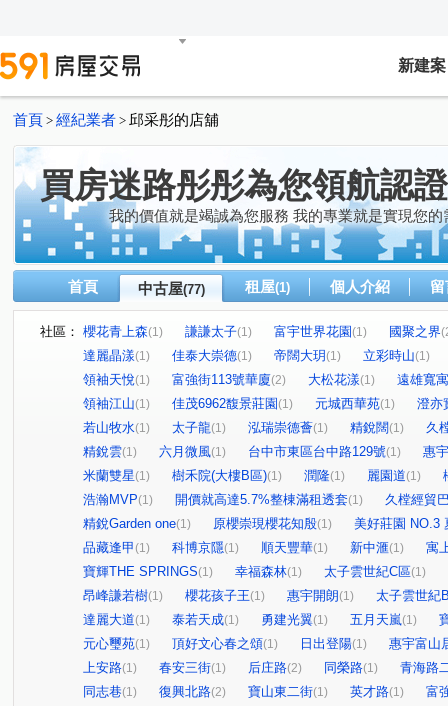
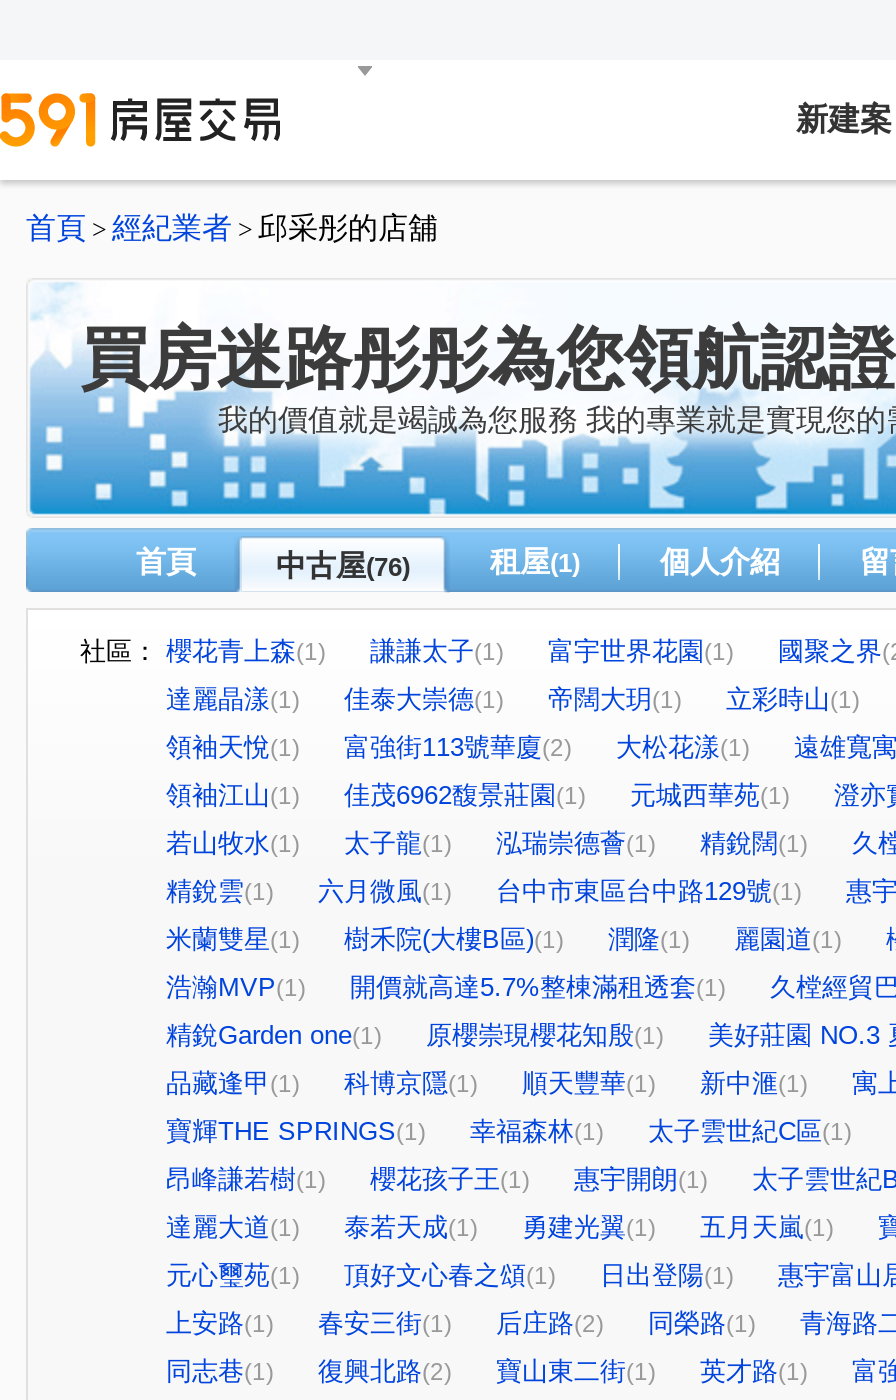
- 中古屋(77)
+ 中古屋(76)
